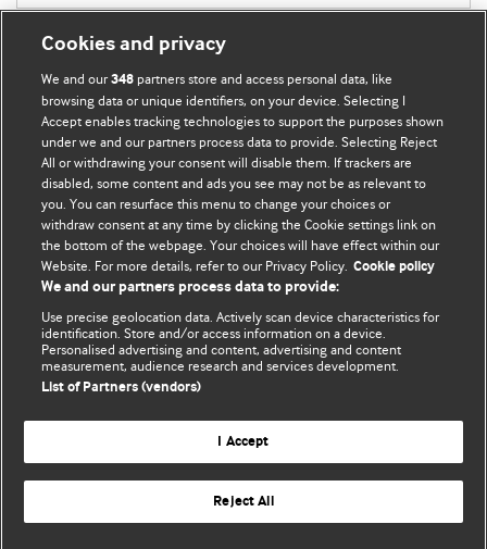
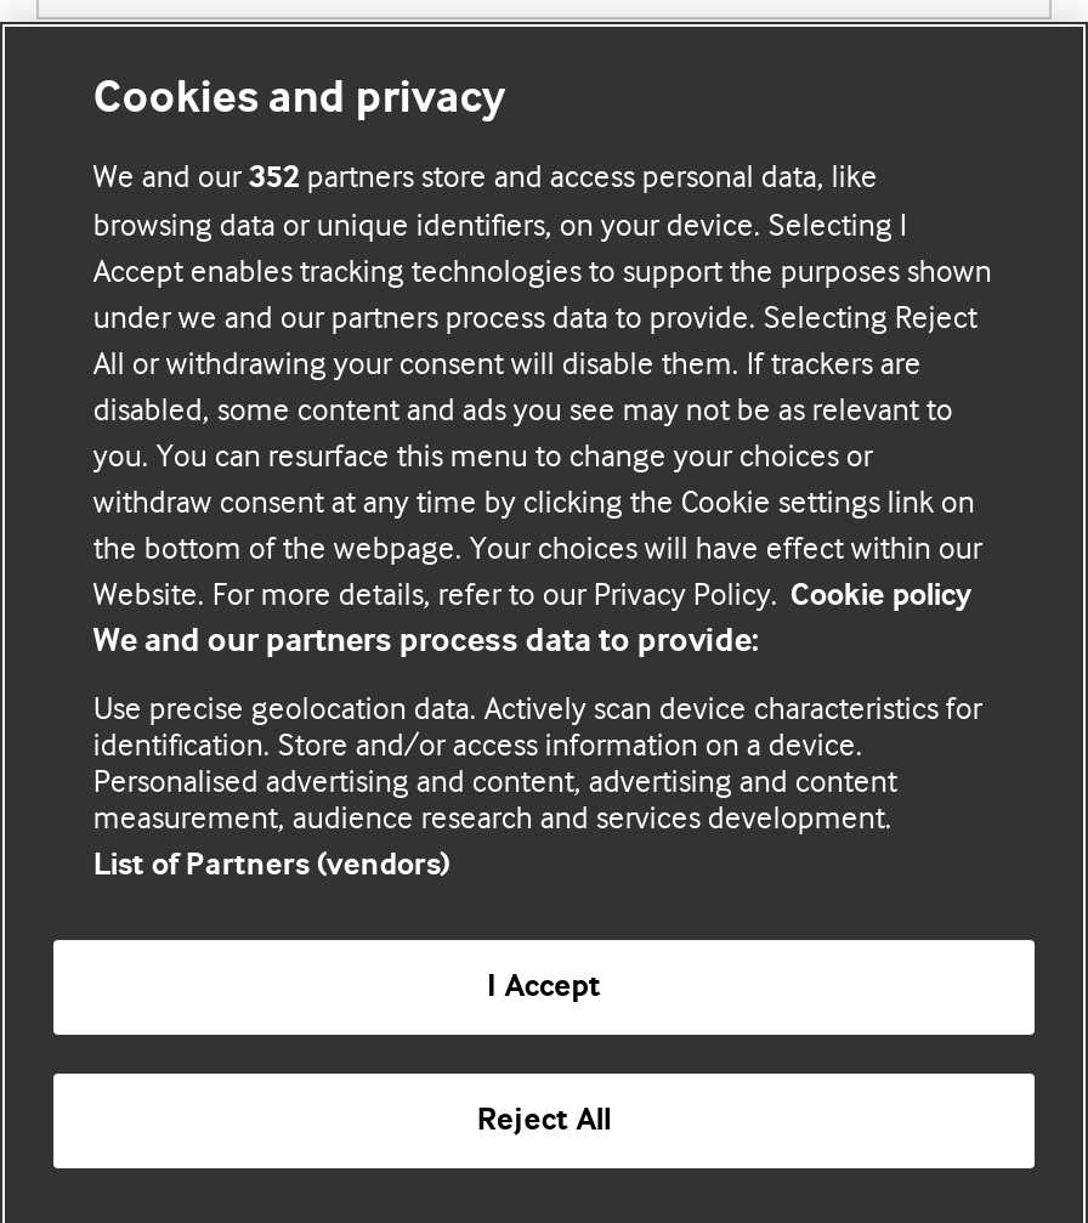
- We and our 348 partners store and access personal data, like
+ We and our 352 partners store and access personal data, like
